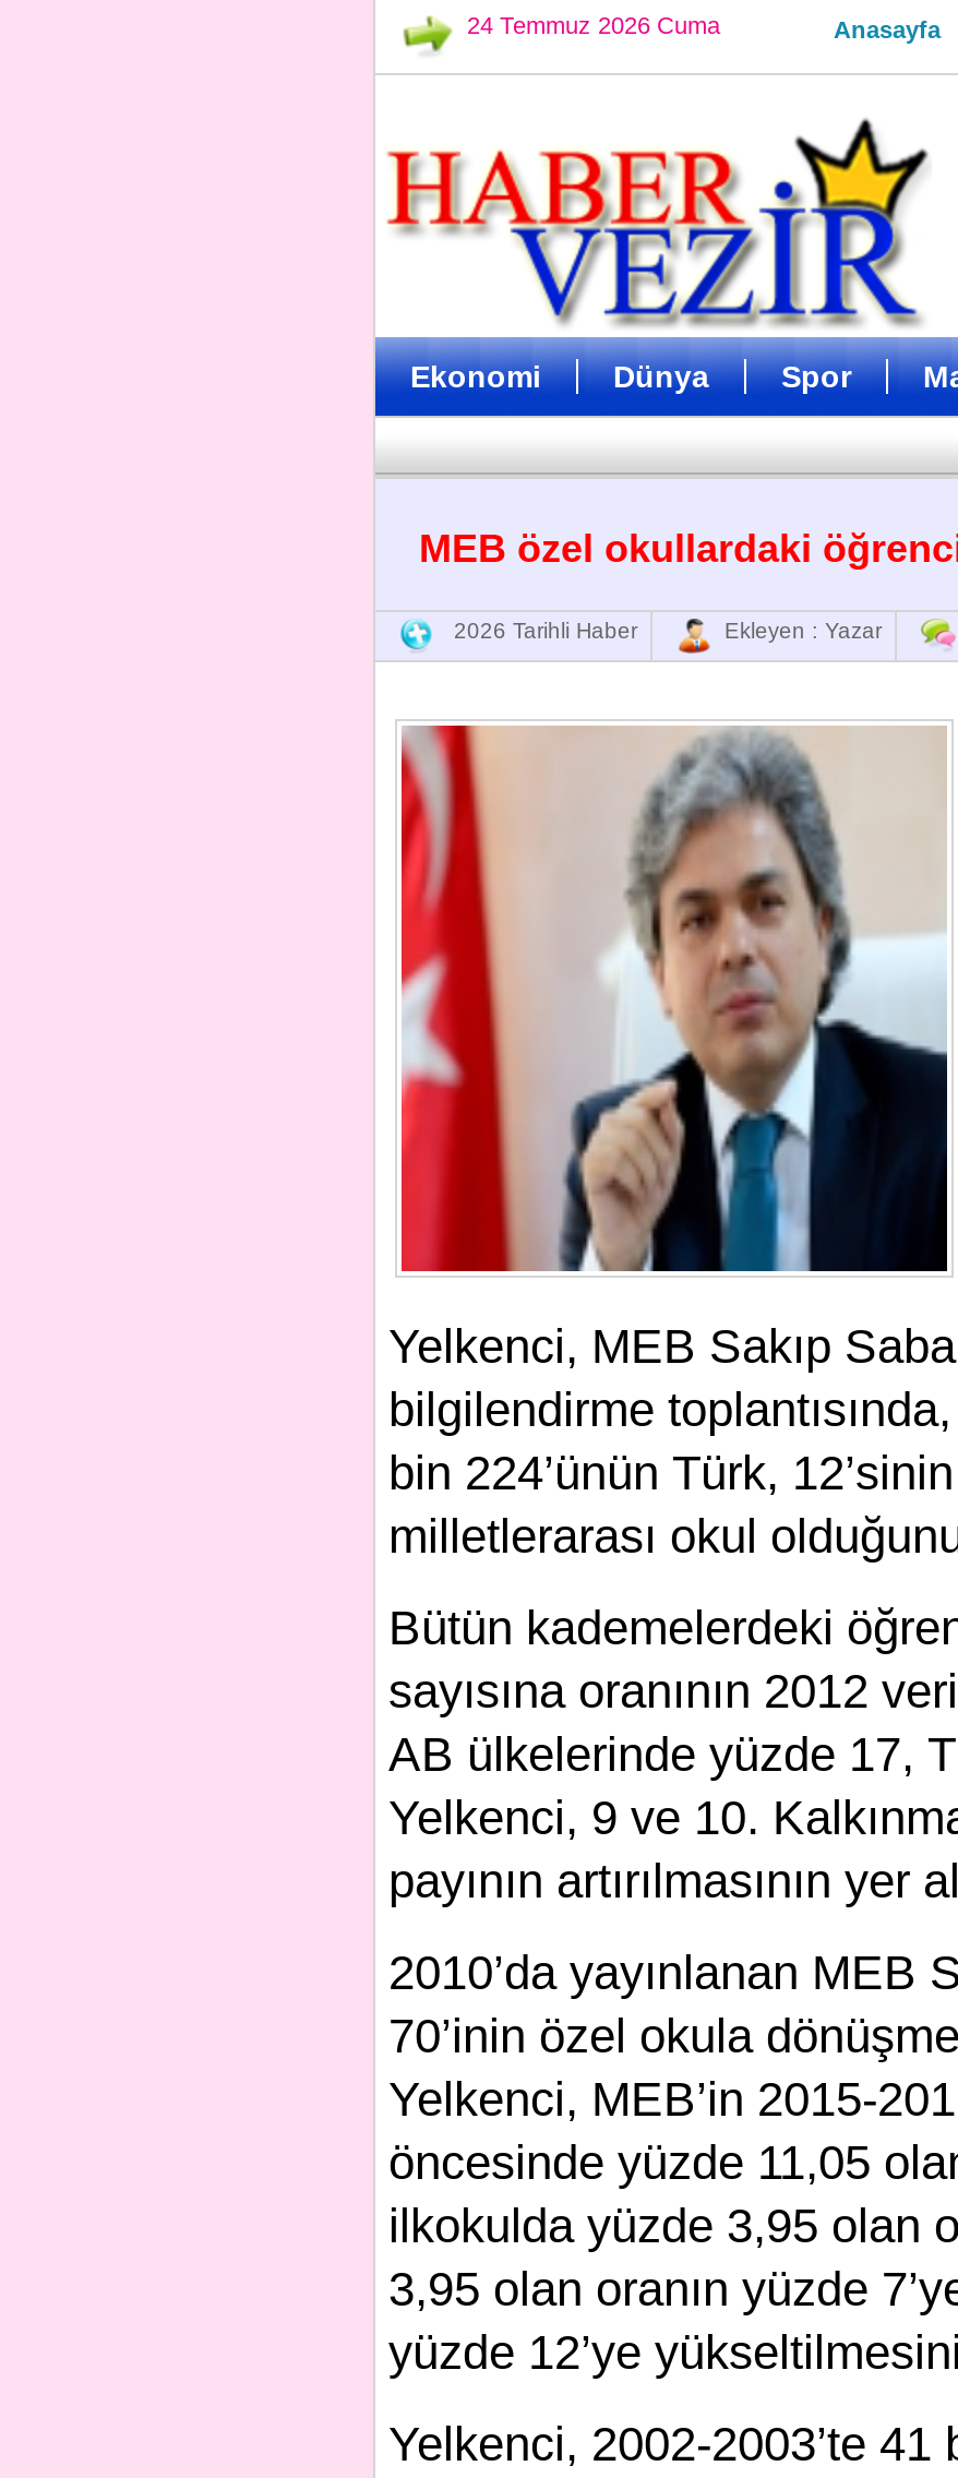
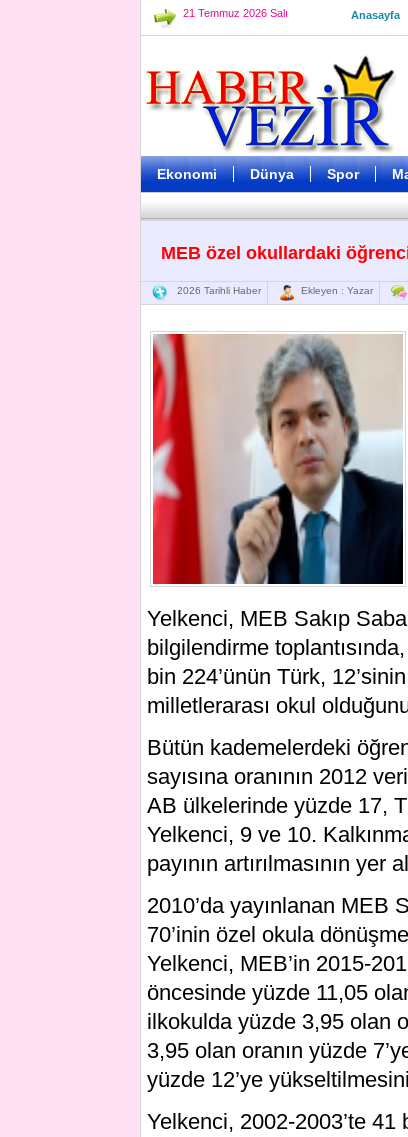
- 24 Temmuz 2026 Cuma
+ 21 Temmuz 2026 Salı
